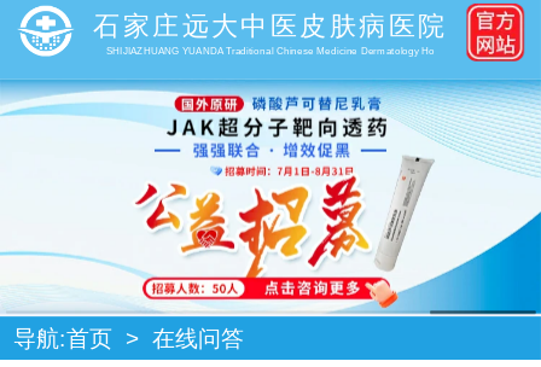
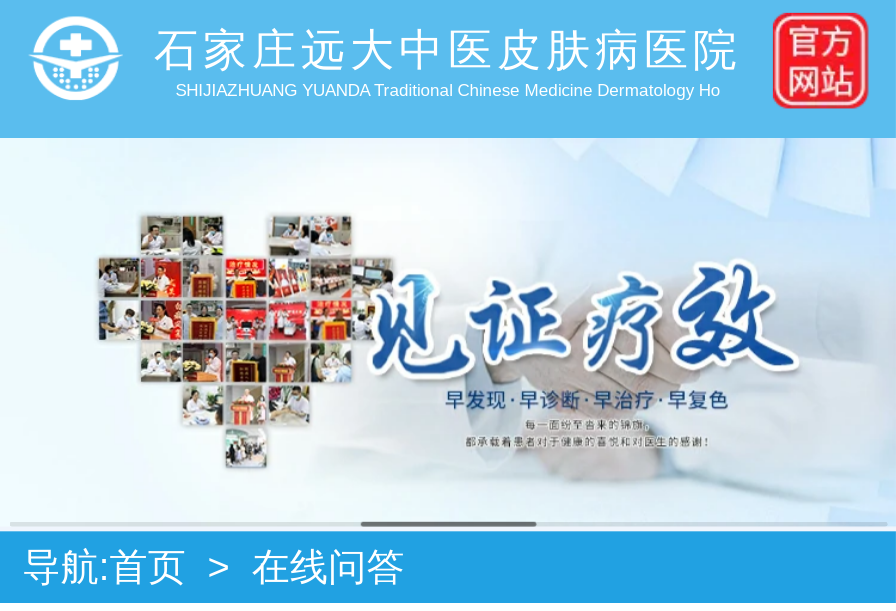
- [image]
+ [image]
